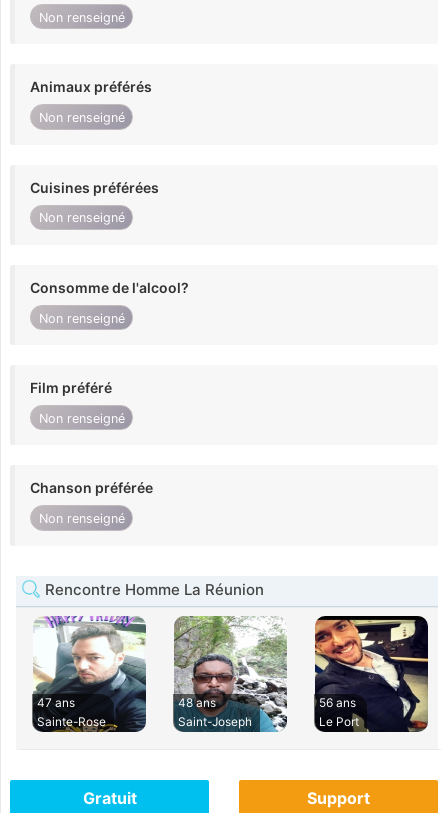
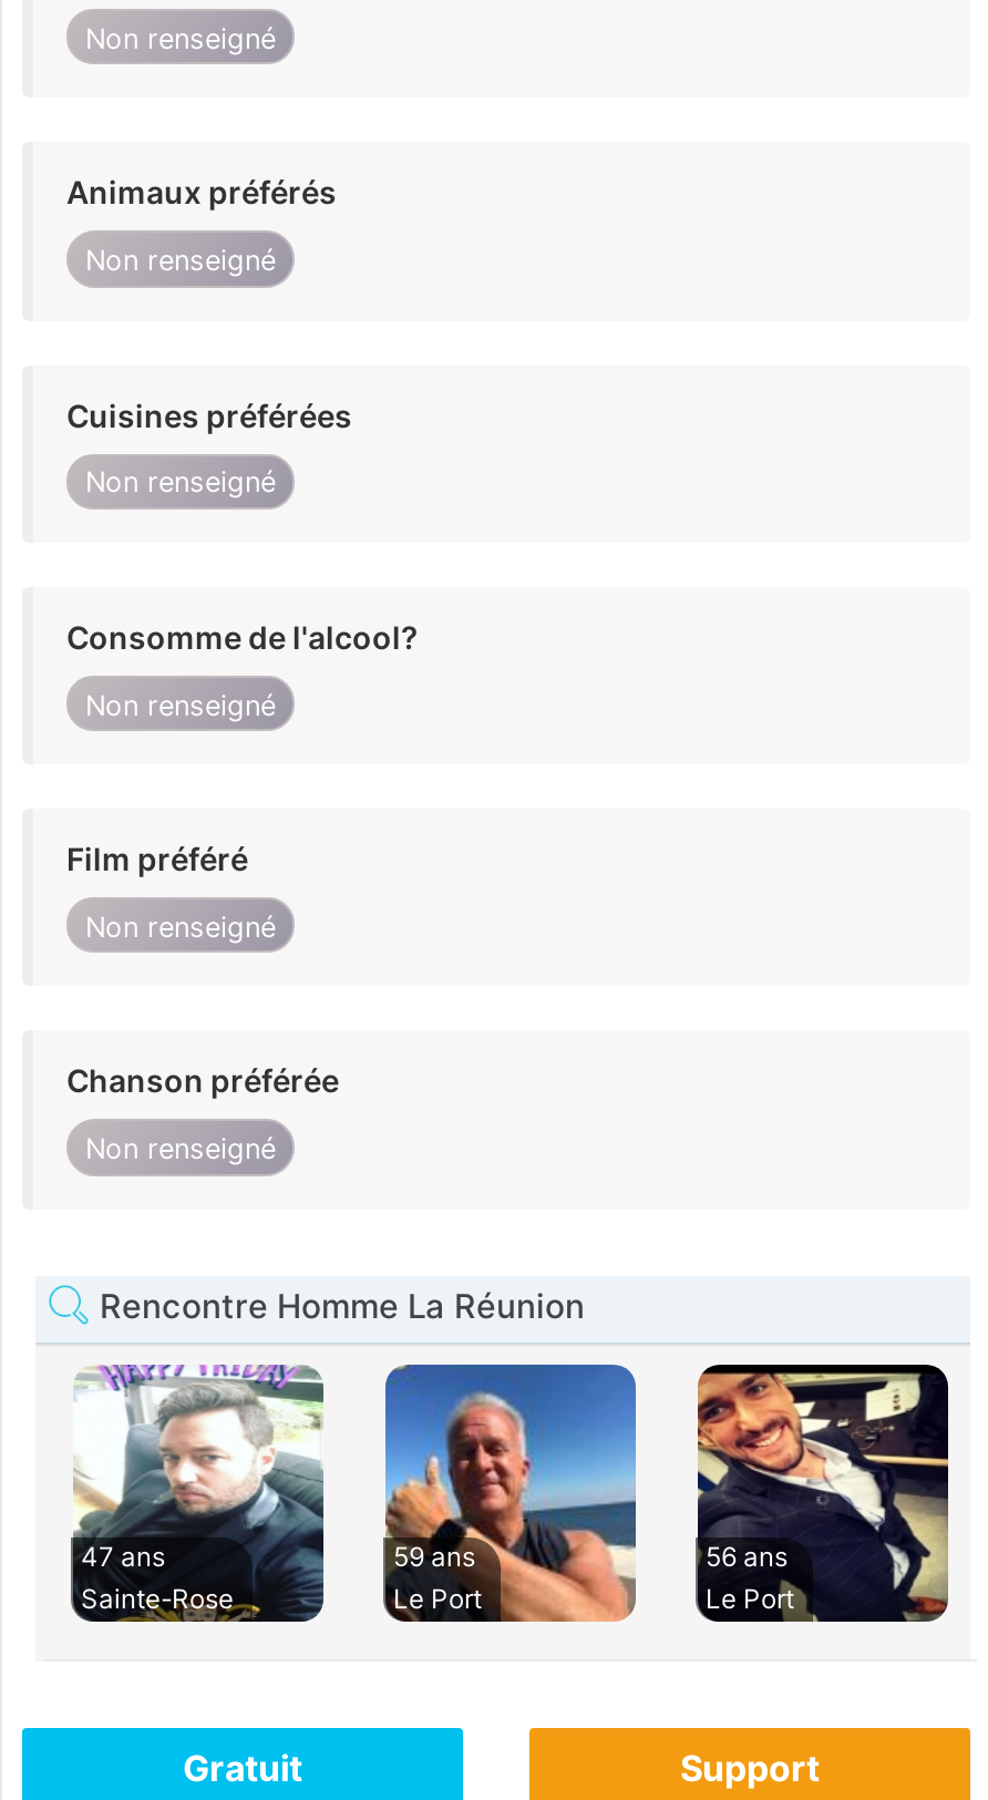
- [image]
- 48 ans
- Saint-Joseph
+ [image]
+ 59 ans
+ Le Port
